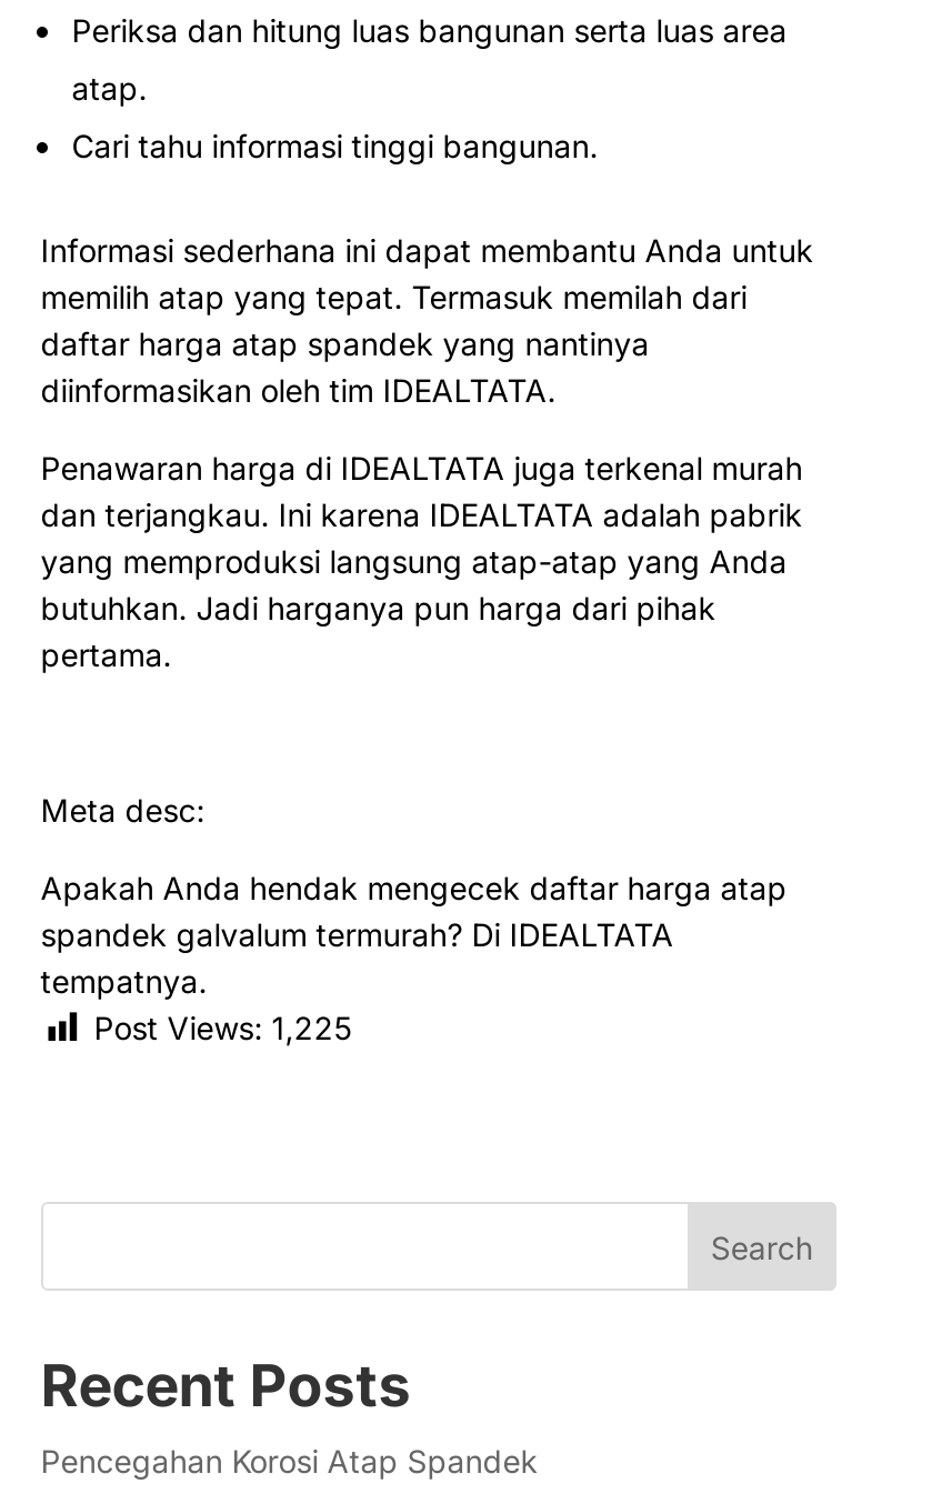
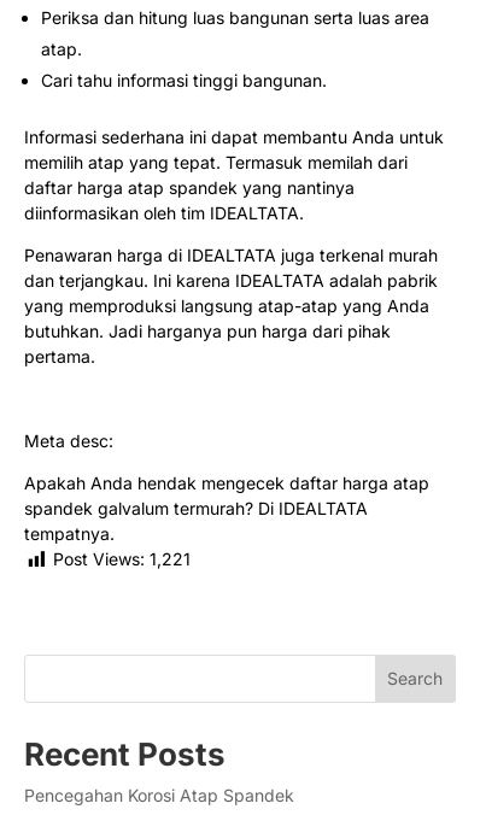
- Post Views: 1,225
+ Post Views: 1,221
